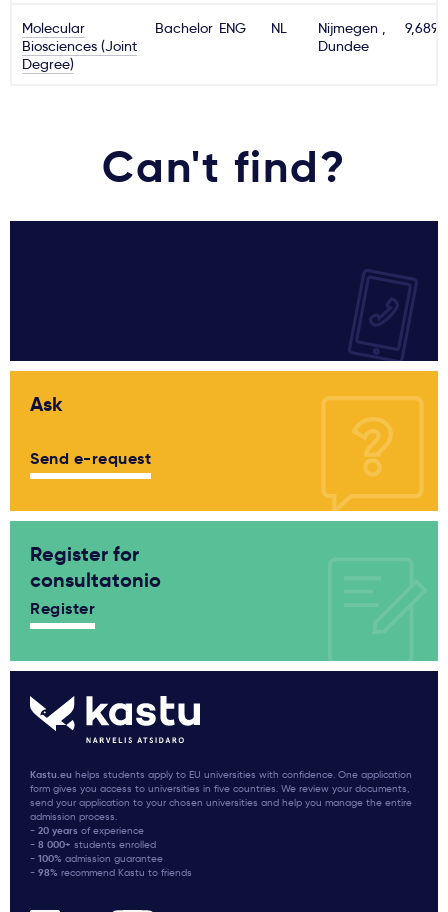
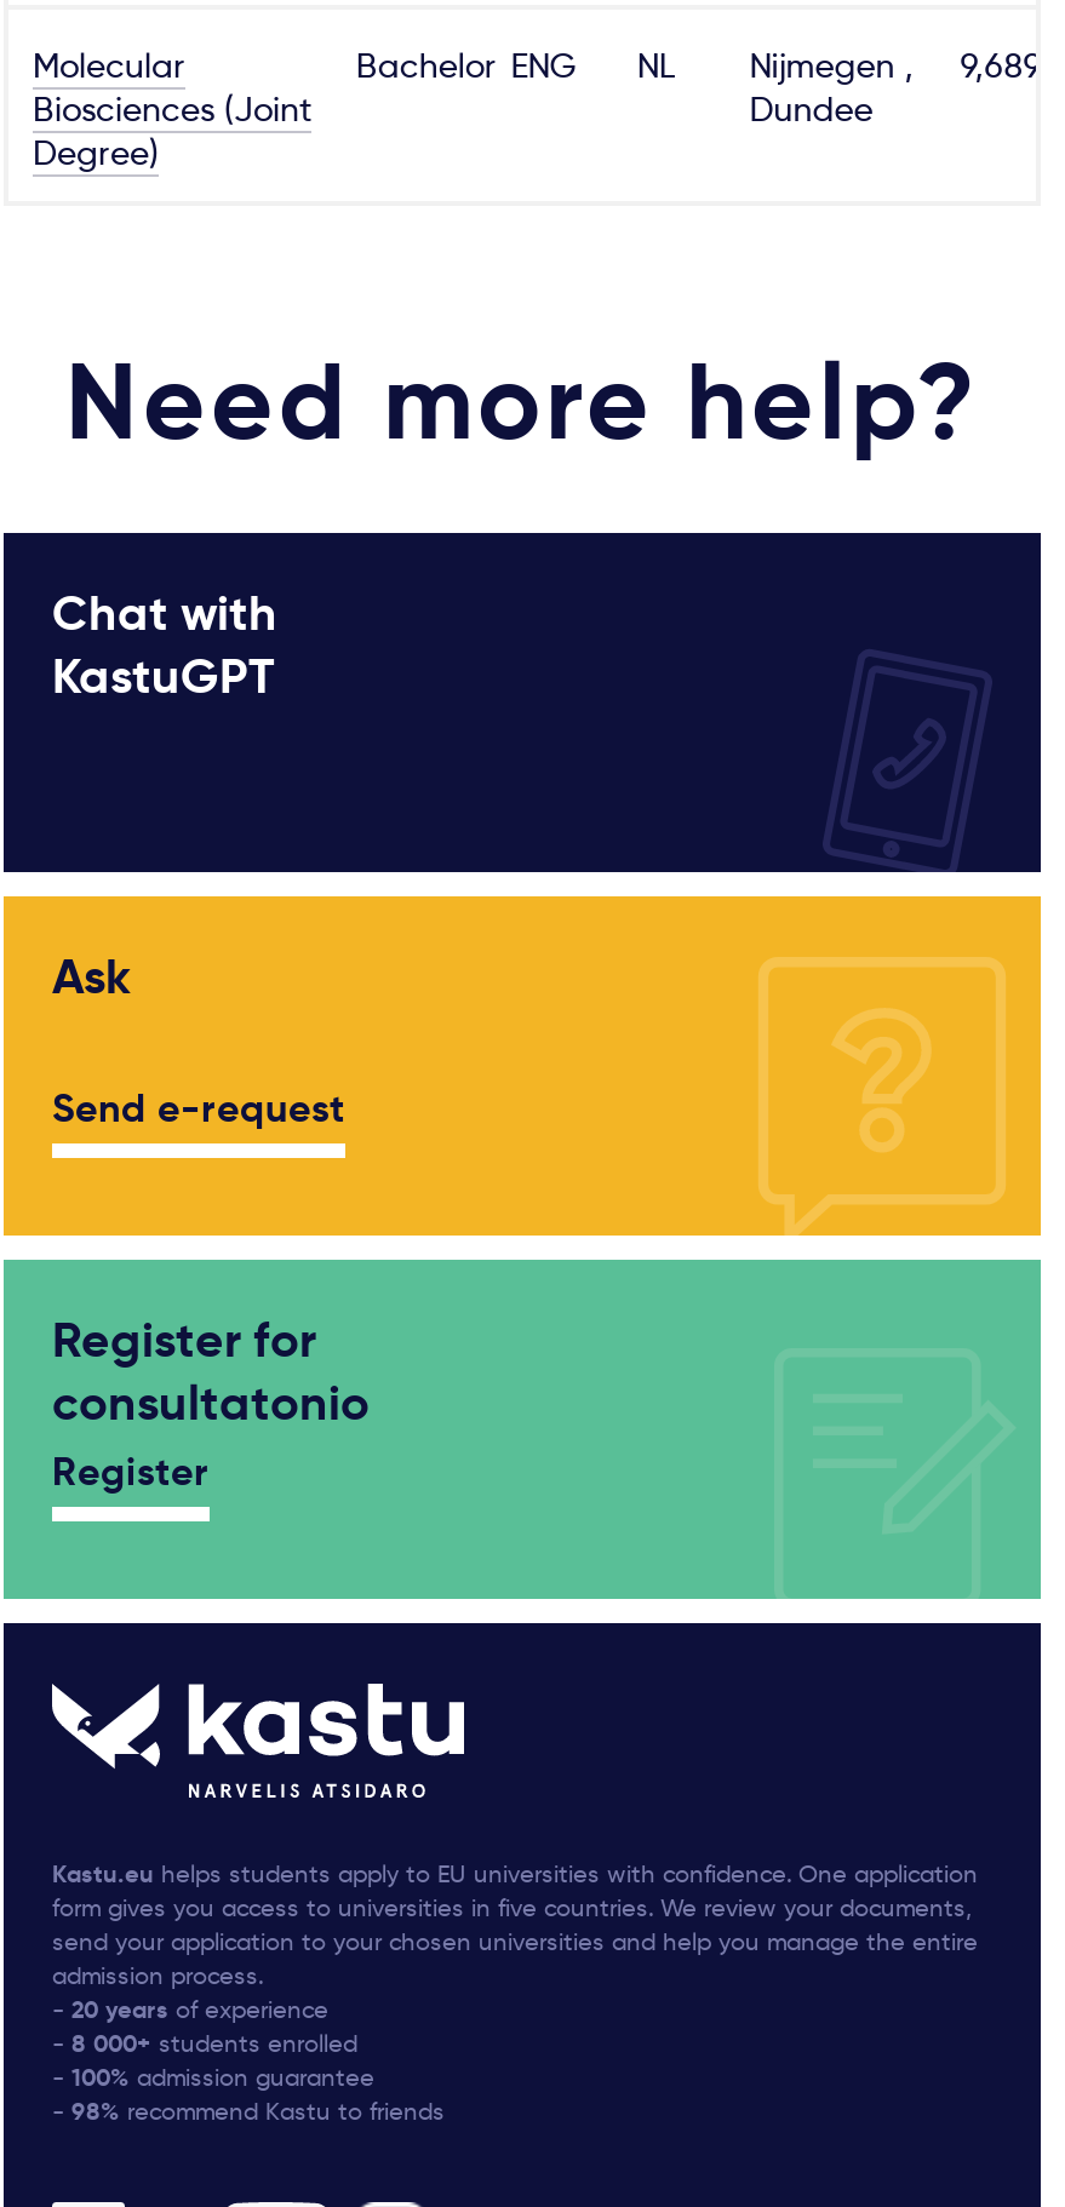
- Can't find?
+ Need more help?
+ Chat with
+ KastuGPT
